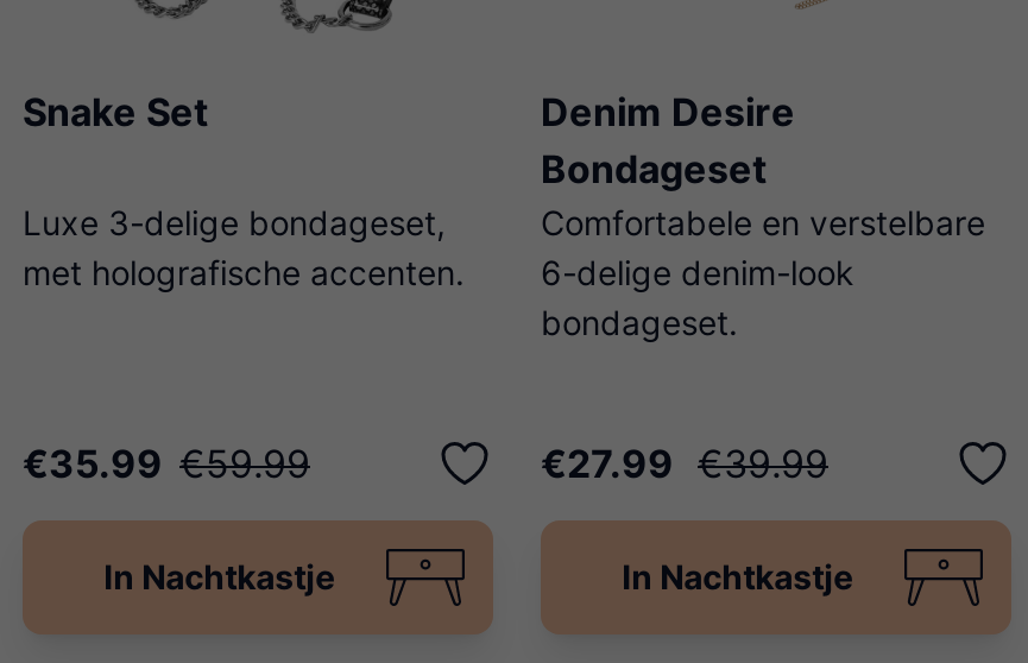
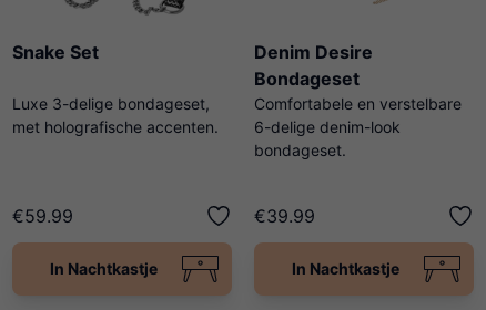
- €35.99 €59.99
+ €59.99

- €27.99 €39.99
+ €39.99
